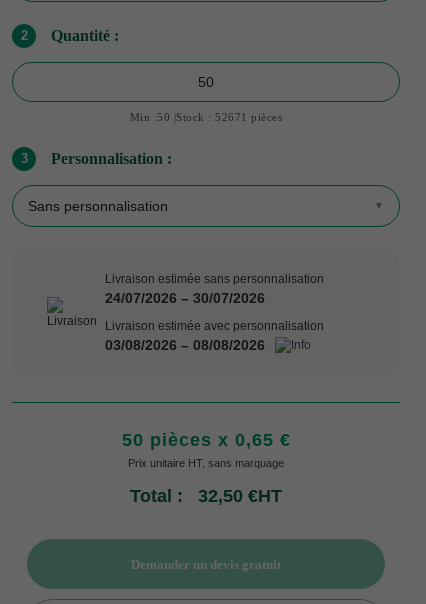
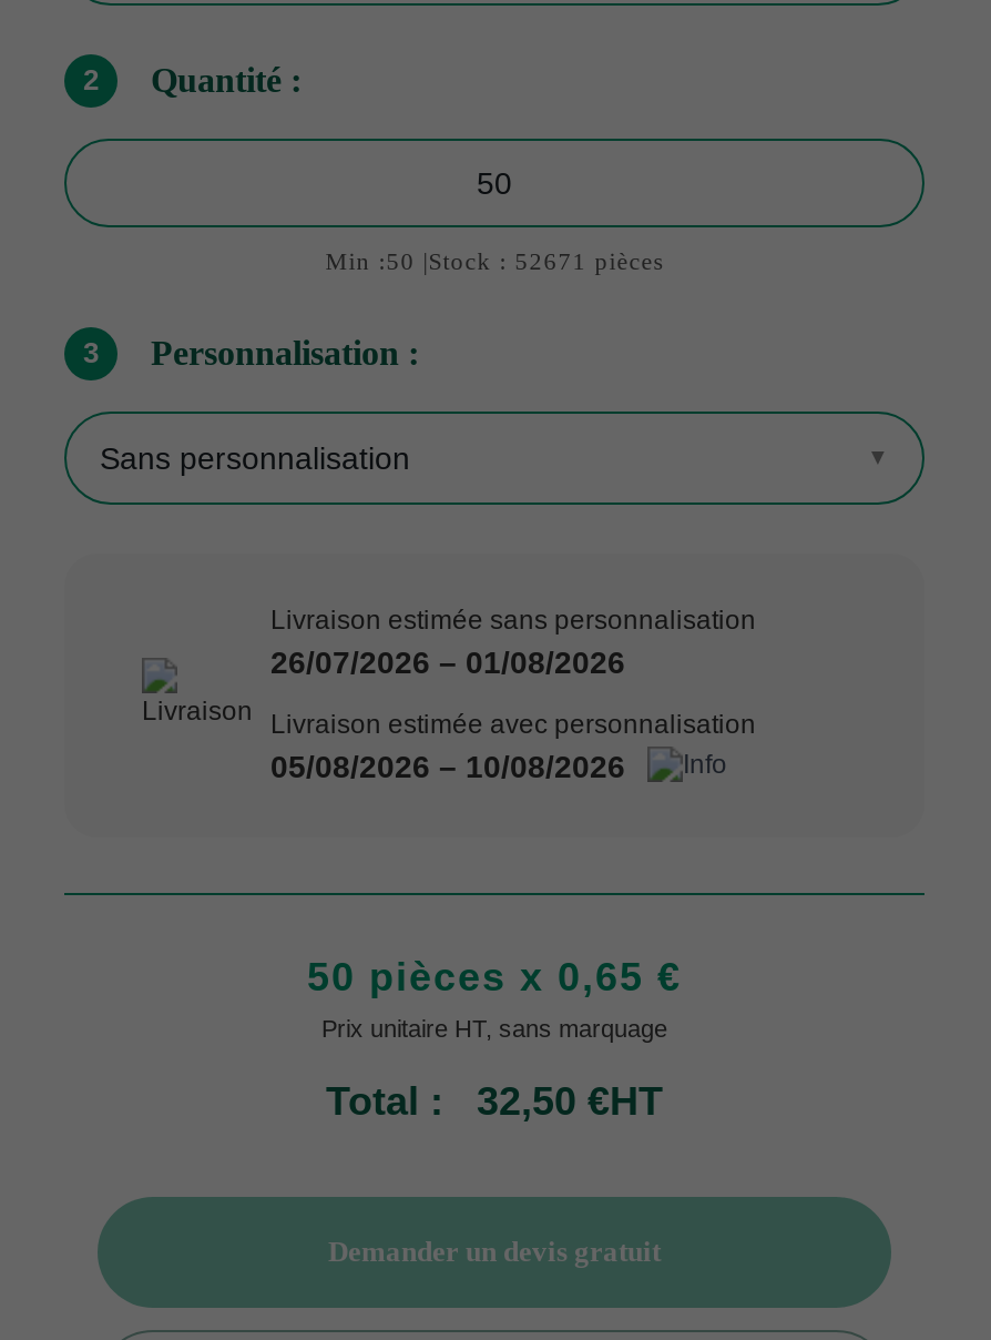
- 24/07/2026 – 30/07/2026
+ 26/07/2026 – 01/08/2026

- 03/08/2026 – 08/08/2026
+ 05/08/2026 – 10/08/2026
